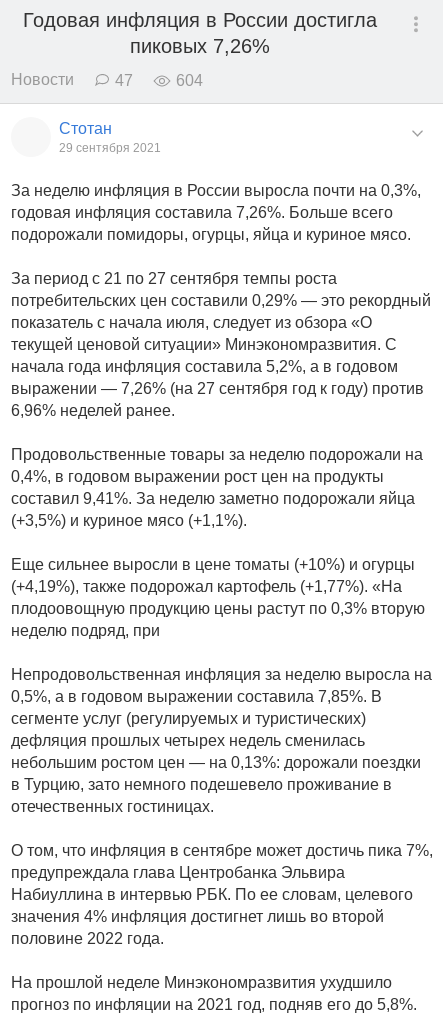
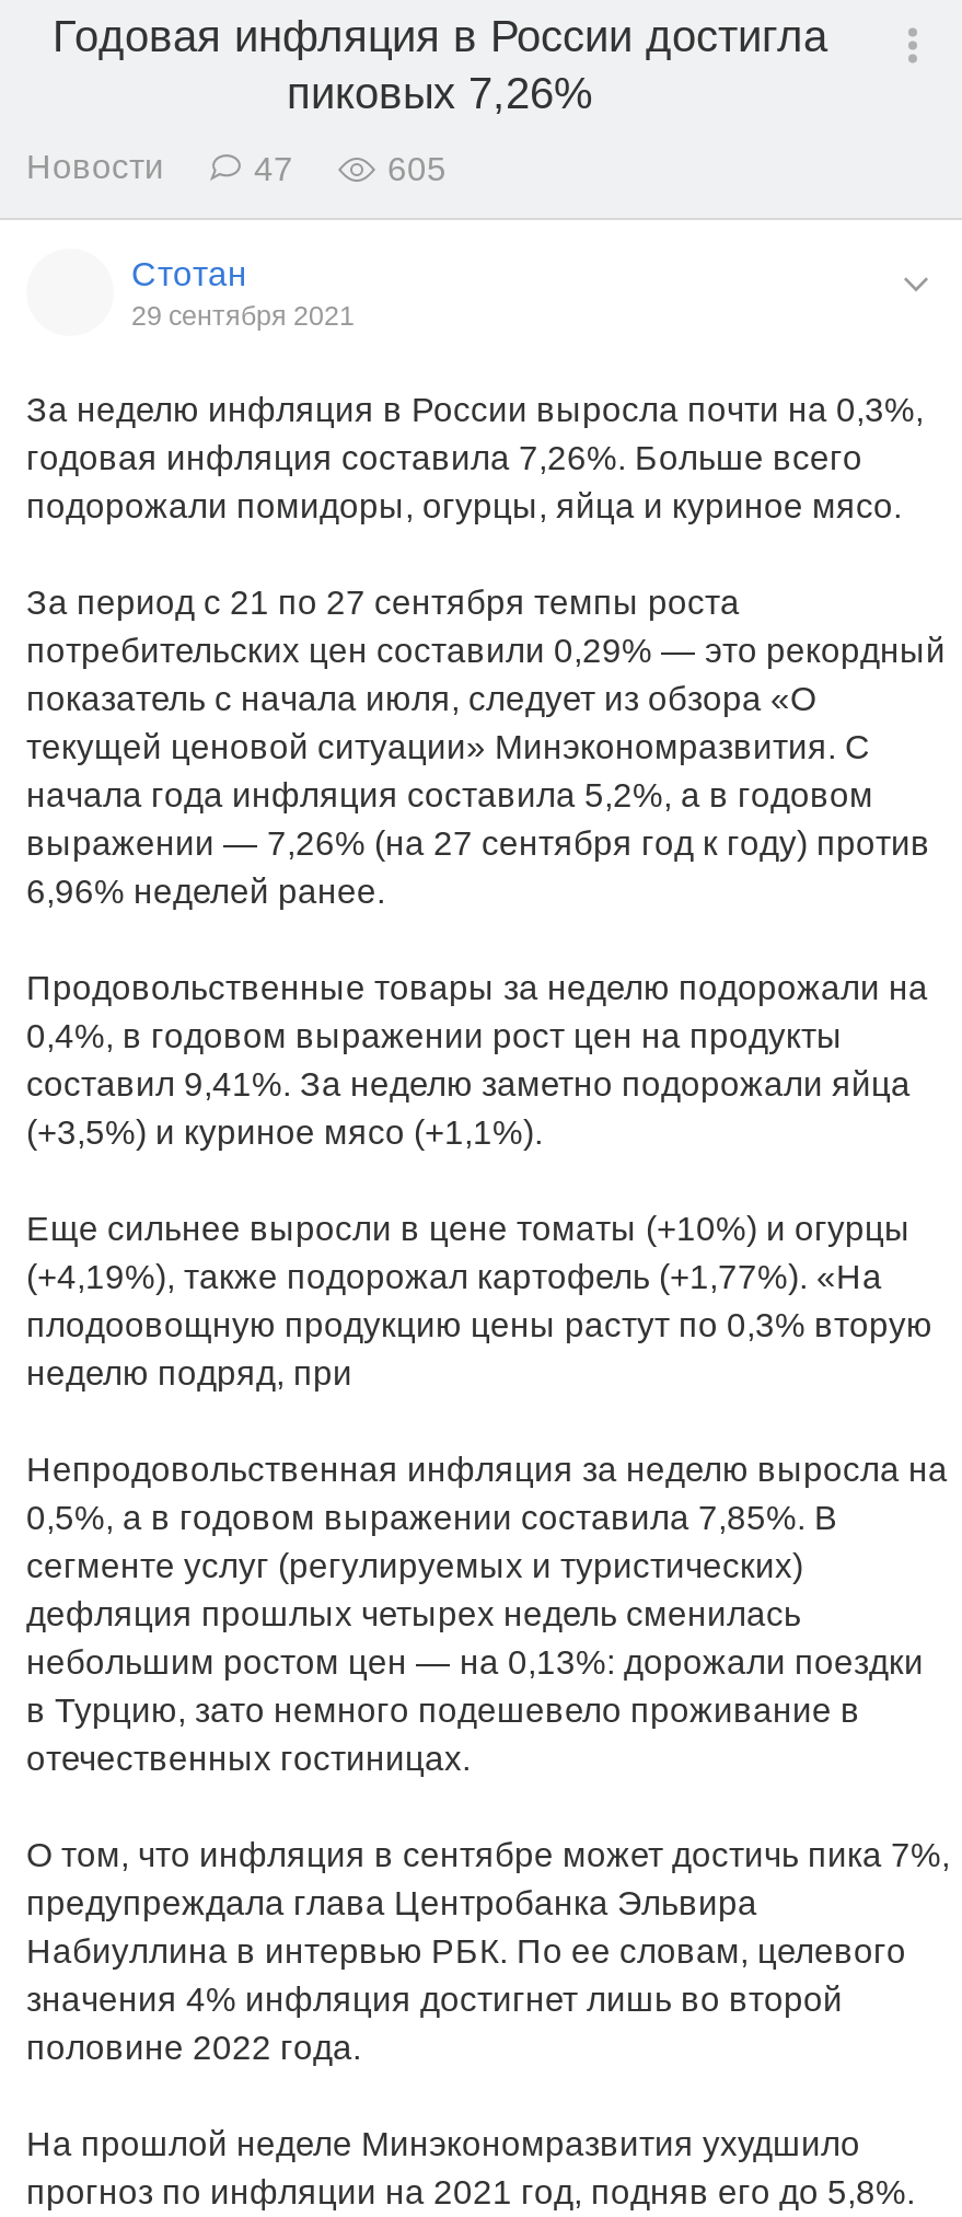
- 604
+ 605
